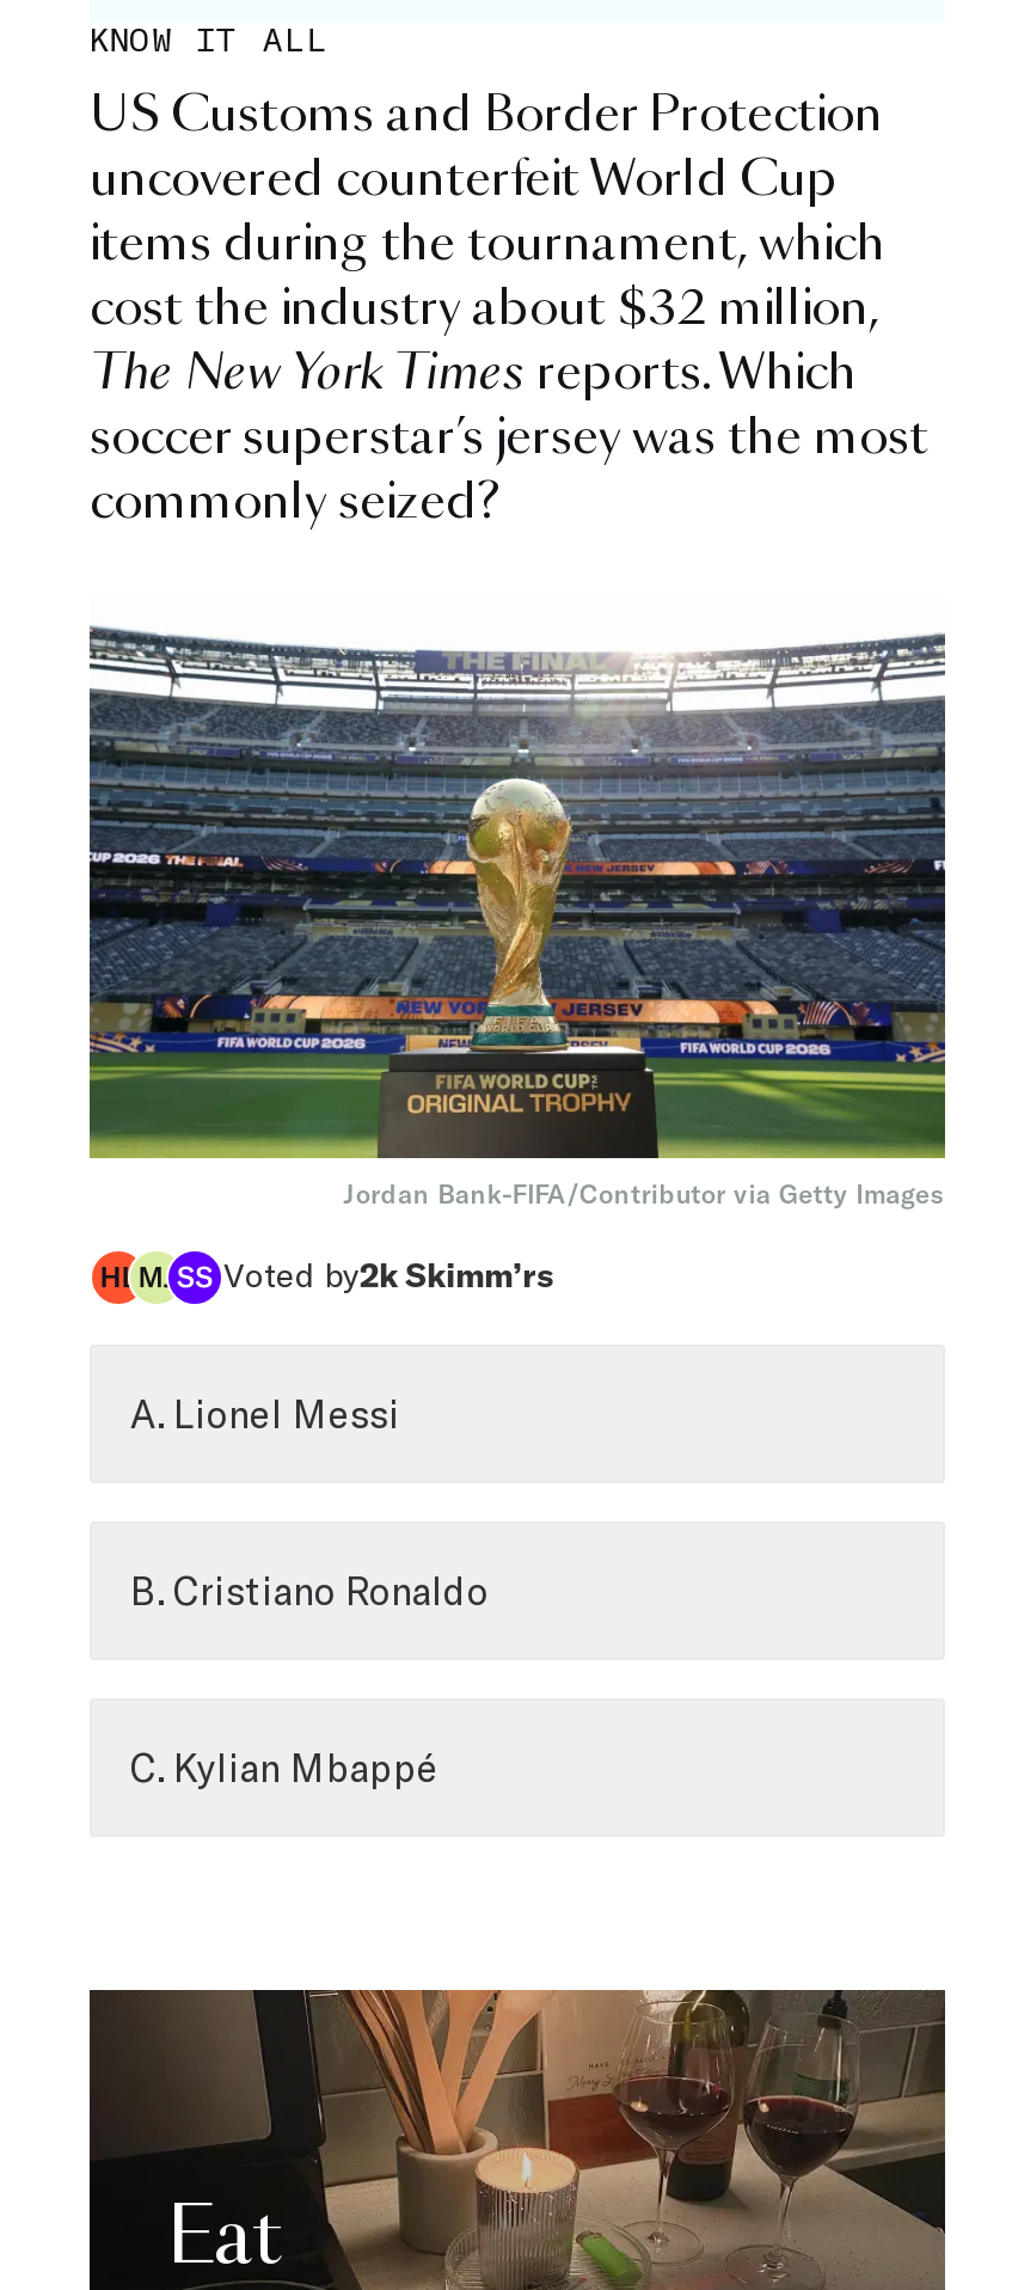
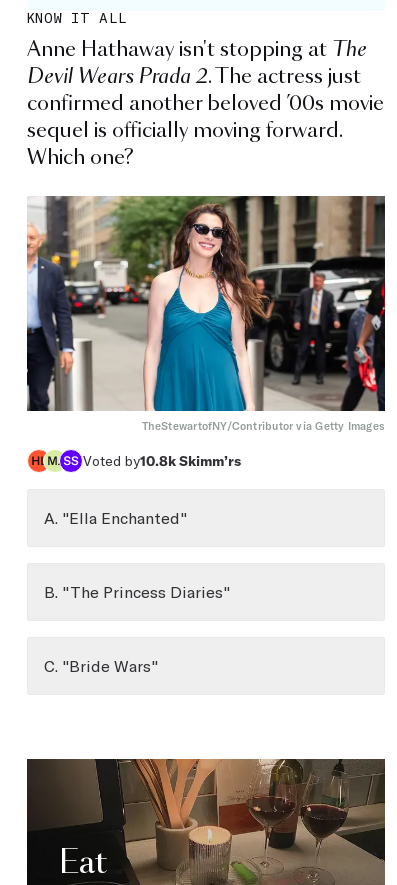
- US Customs and Border Protection
- uncovered counterfeit World Cup
- items during the tournament, which
- cost the industry about $32 million,
- The New York Times reports. Which
- soccer superstar’s jersey was the most
- commonly seized?
+ Anne Hathaway isn't stopping at The
+ Devil Wears Prada 2. The actress just
+ confirmed another beloved ’00s movie
+ sequel is officially moving forward.
+ Which one?

- [image]
- Jordan Bank-FIFA/Contributor via Getty Images
+ [image]
+ TheStewartofNY/Contributor via Getty Images

- Voted by2kSkimm’rs
+ Voted by10.8kSkimm’rs

- A. Lionel Messi
+ A. "Ella Enchanted"

- B. Cristiano Ronaldo
+ B. "The Princess Diaries"

- C. Kylian Mbappé
+ C. "Bride Wars"
